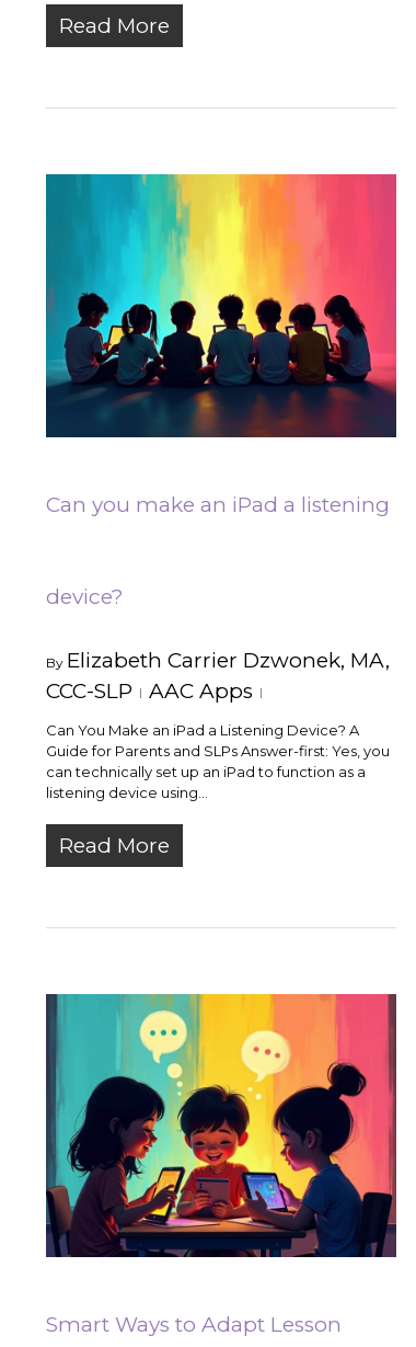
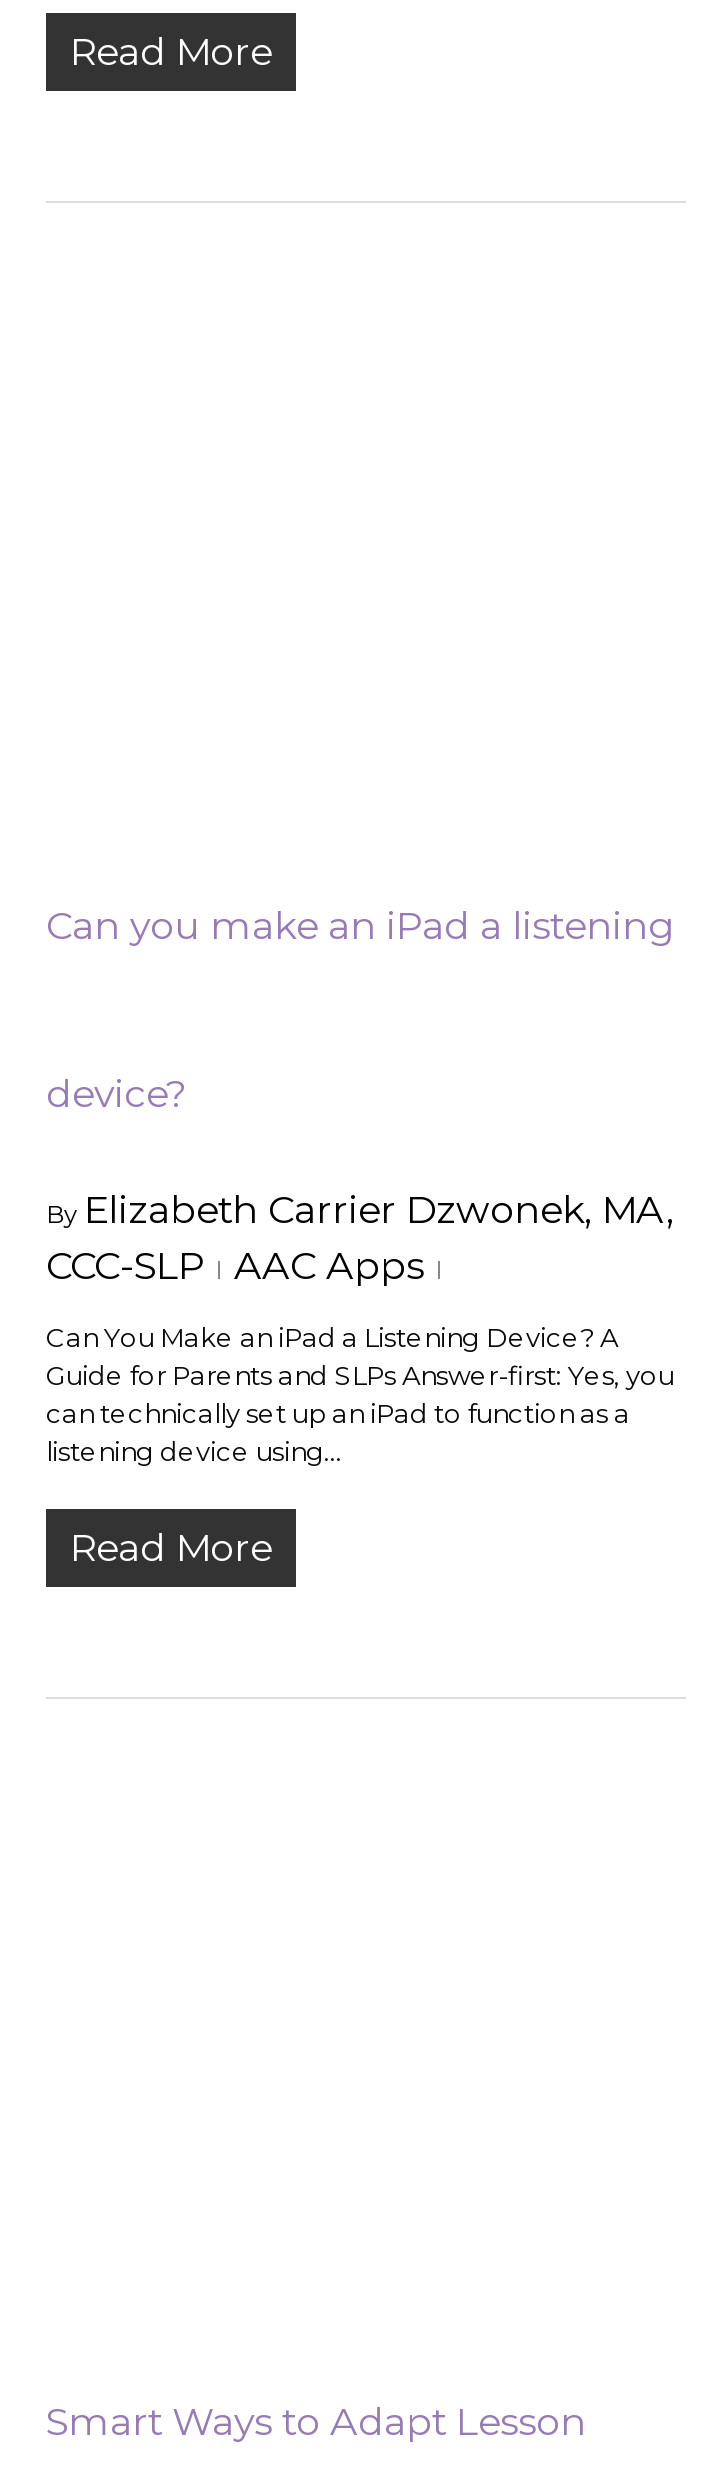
- [image]

- [image]
